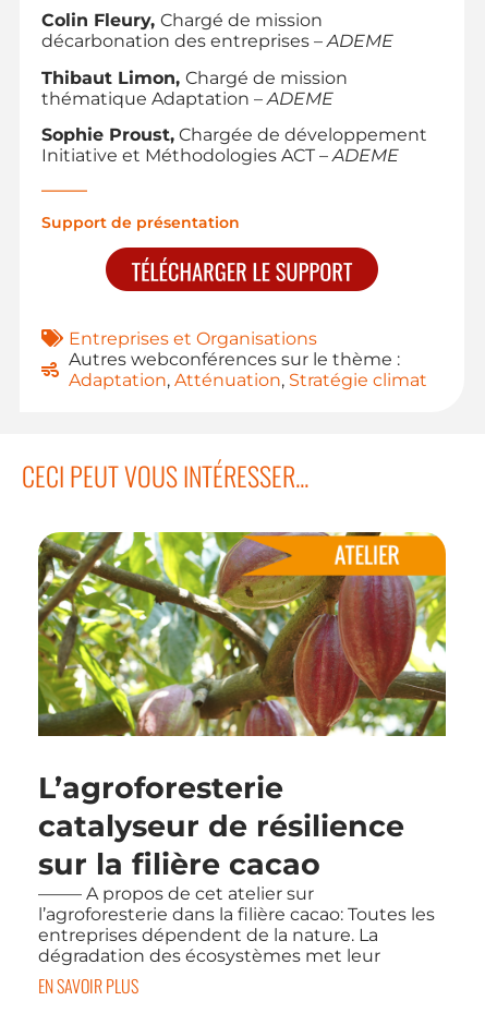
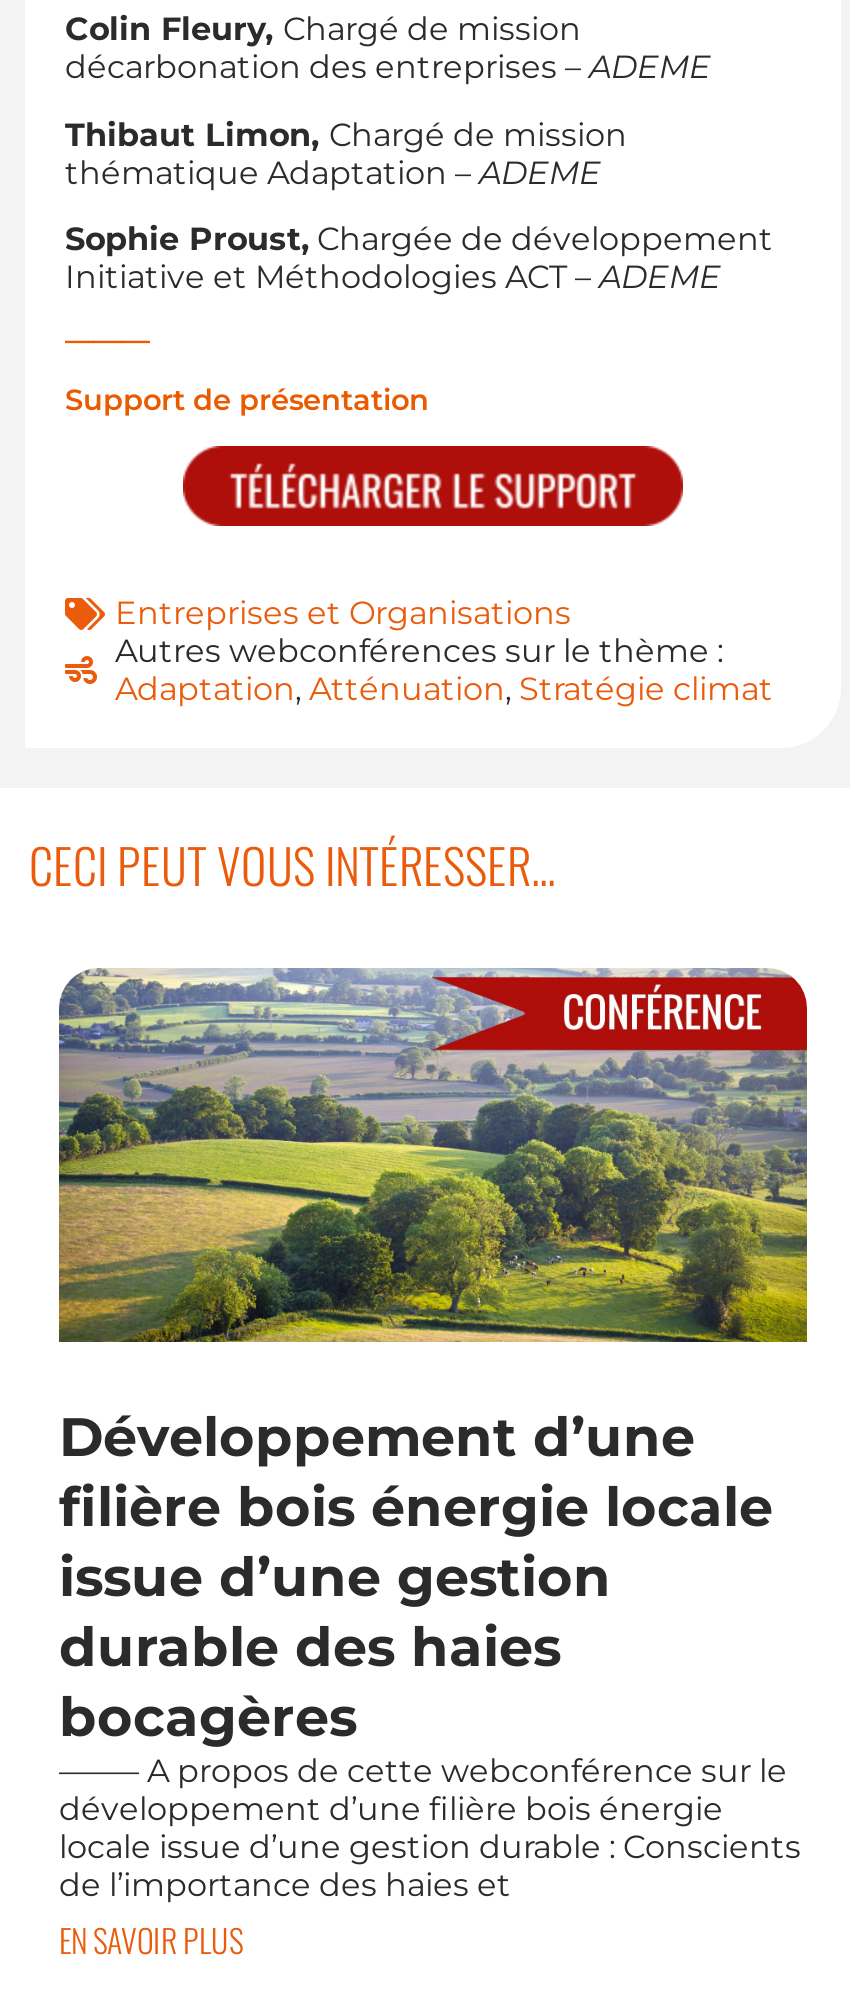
- [image]
+ [image]

- L’agroforesterie
- catalyseur de résilience
- sur la filière cacao
- ——– A propos de cet atelier sur
- l’agroforesterie dans la filière cacao: Toutes les
- entreprises dépendent de la nature. La
- dégradation des écosystèmes met leur
+ Développement d’une
+ filière bois énergie locale
+ issue d’une gestion
+ durable des haies
+ bocagères
+ ——– A propos de cette webconférence sur le
+ développement d’une filière bois énergie
+ locale issue d’une gestion durable : Conscients
+ de l’importance des haies et
